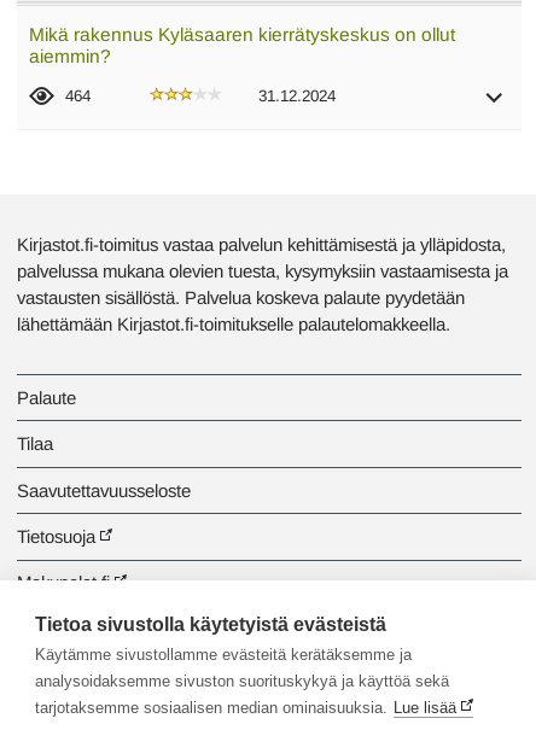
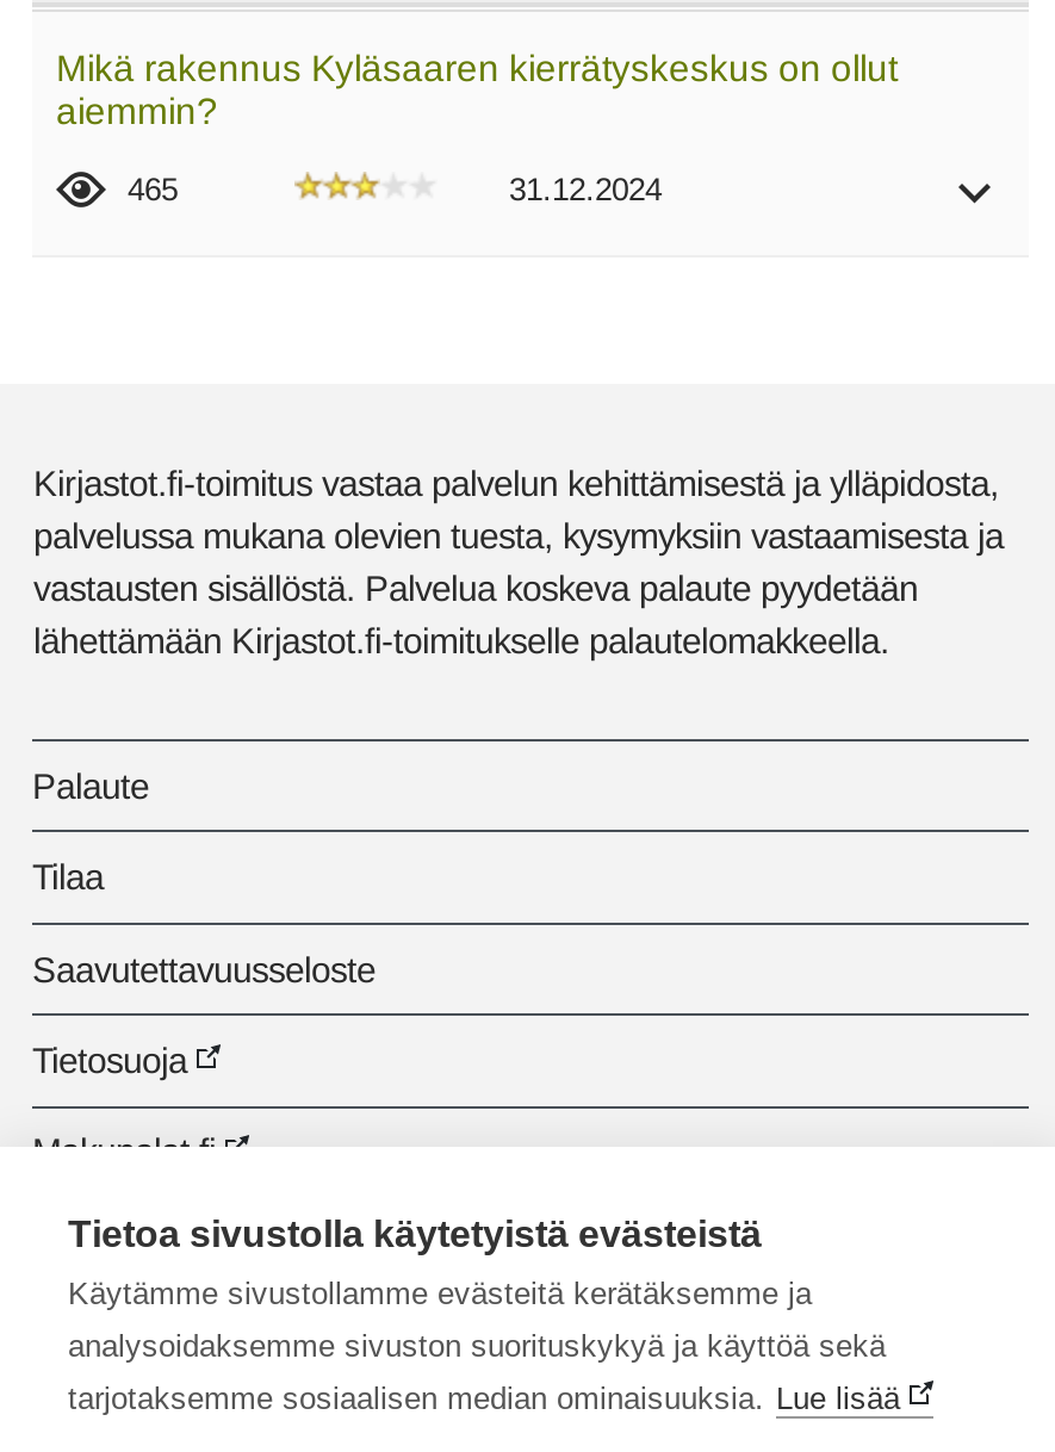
- 464
+ 465
